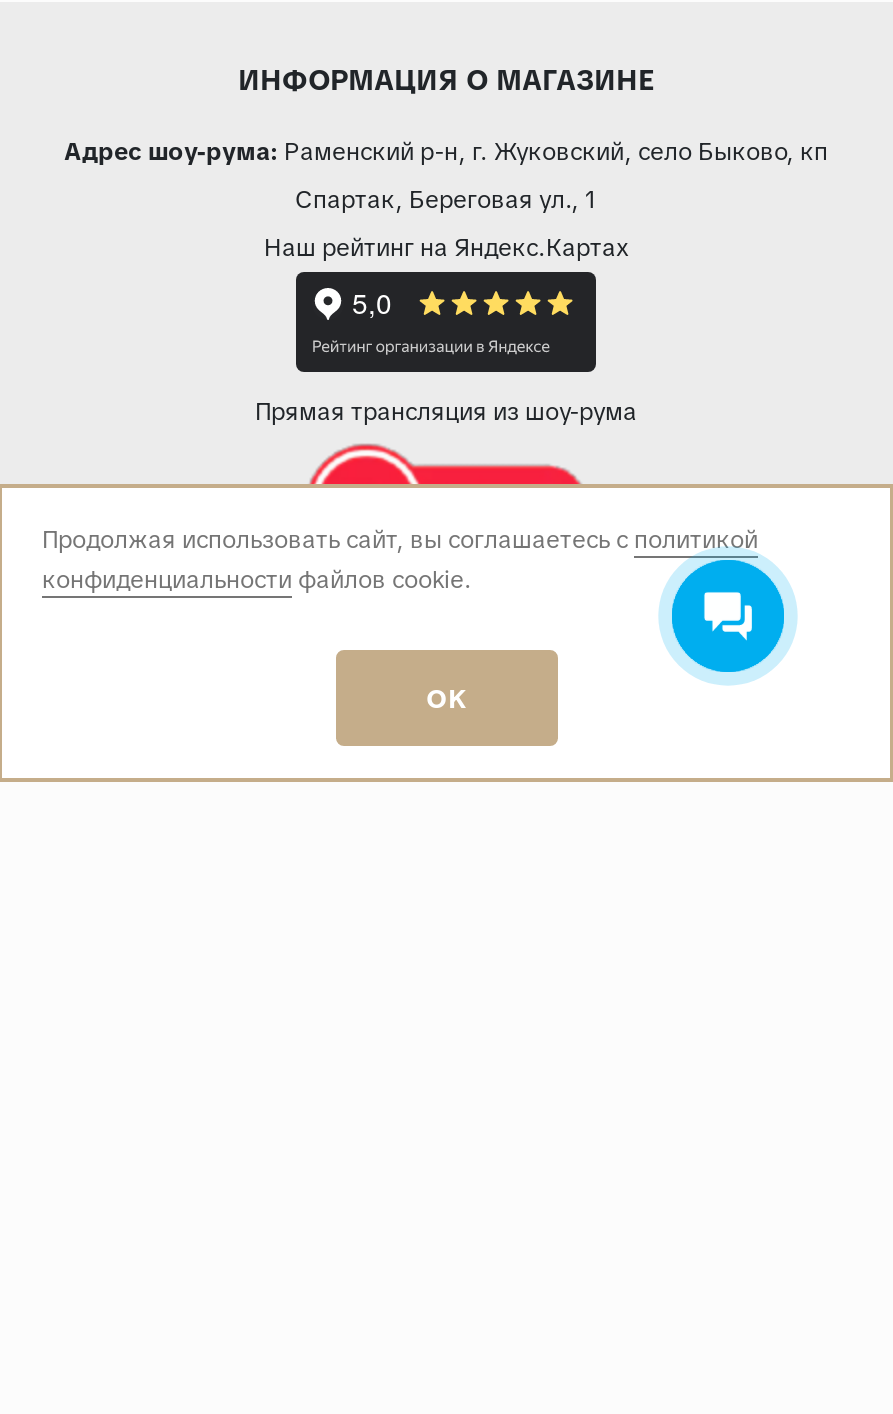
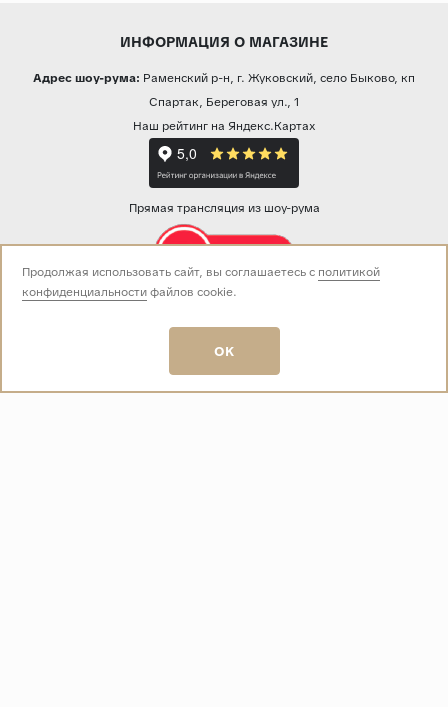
- [image]
